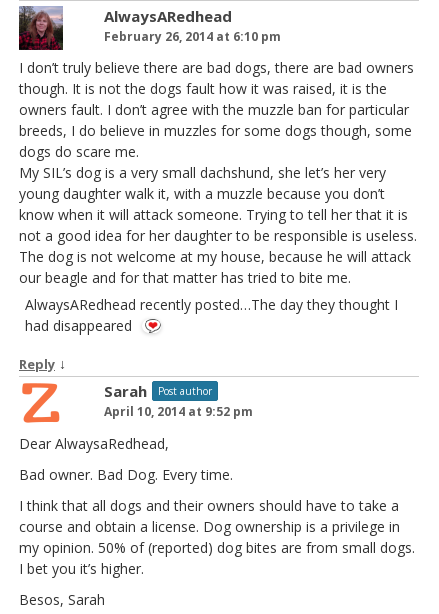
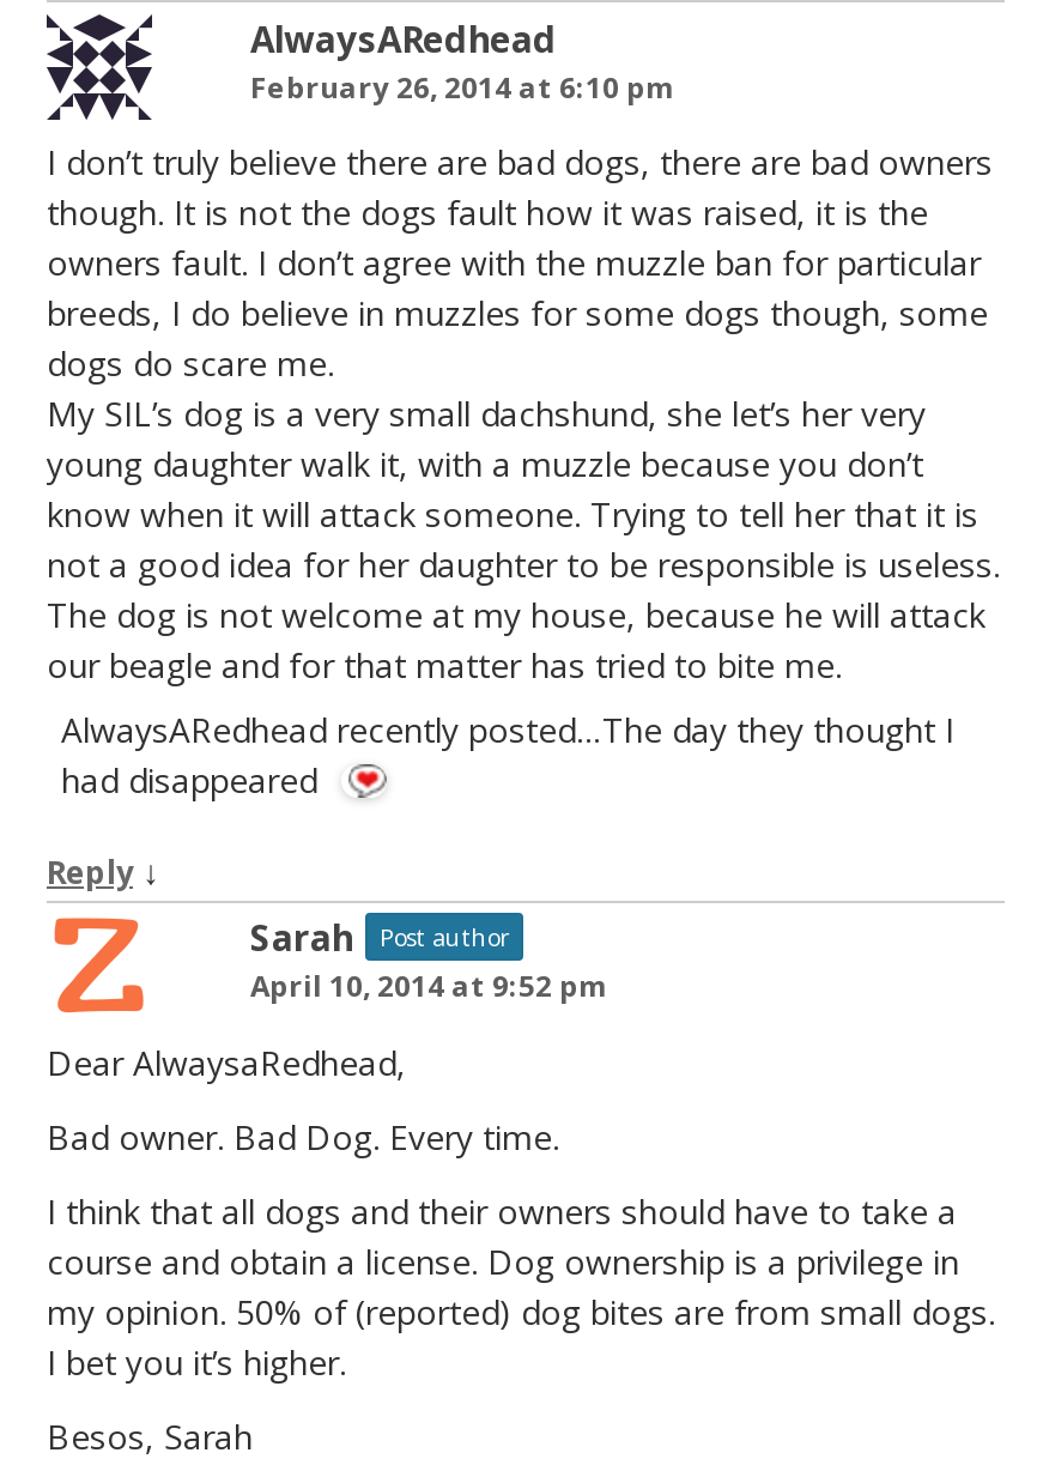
- [image]
+ [image]
